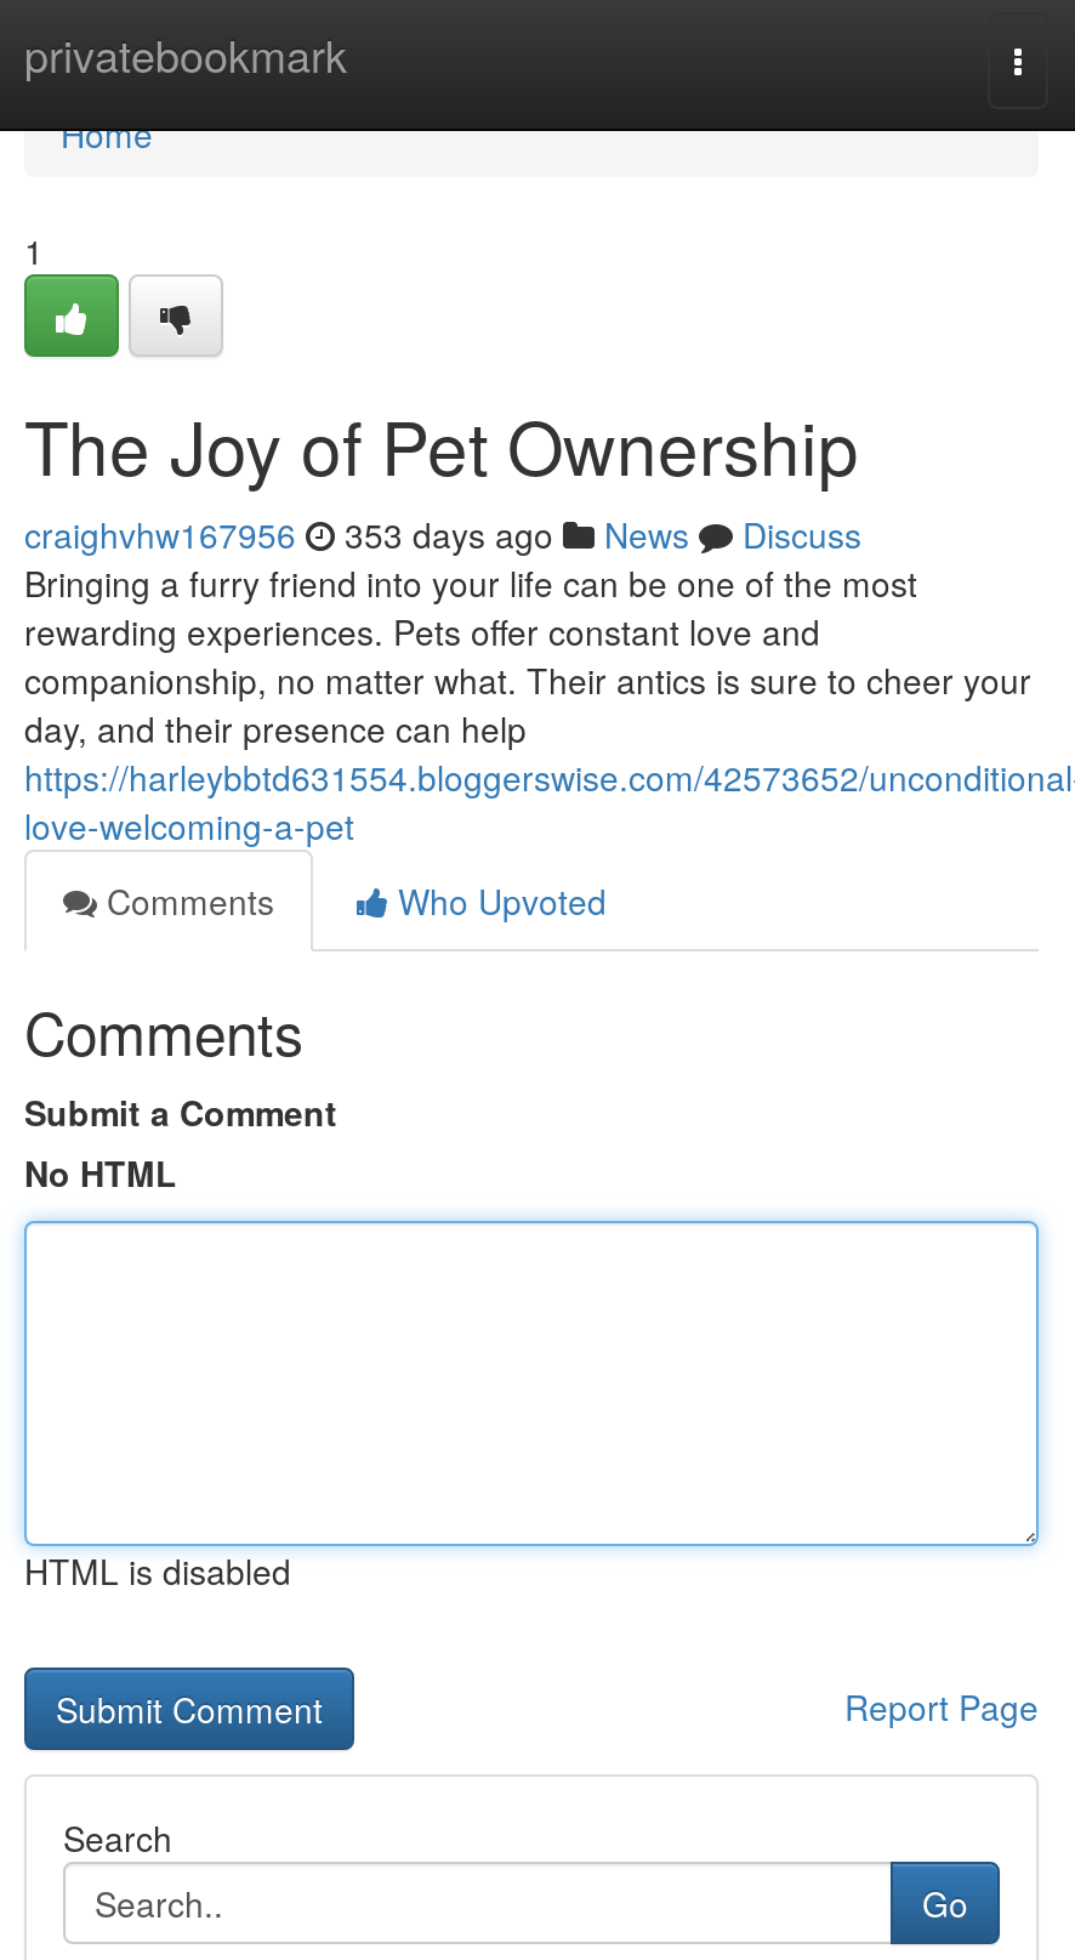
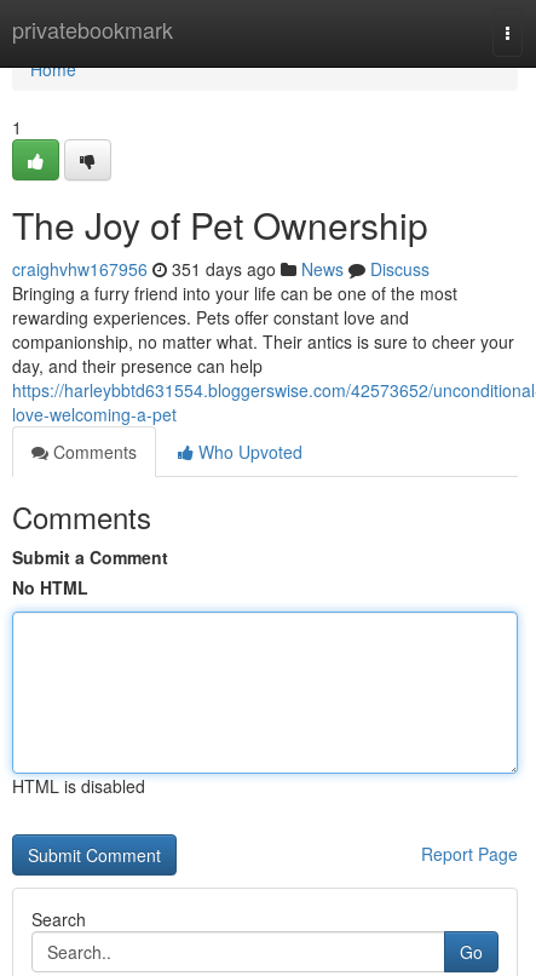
- craighvhw167956 353 days ago News Discuss
+ craighvhw167956 351 days ago News Discuss
